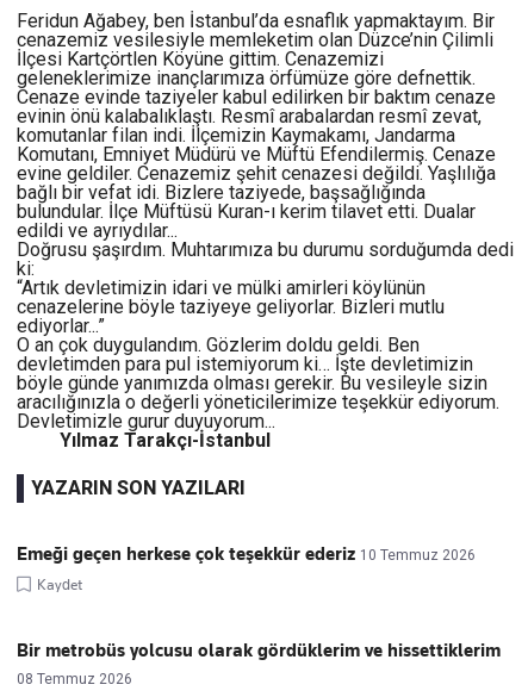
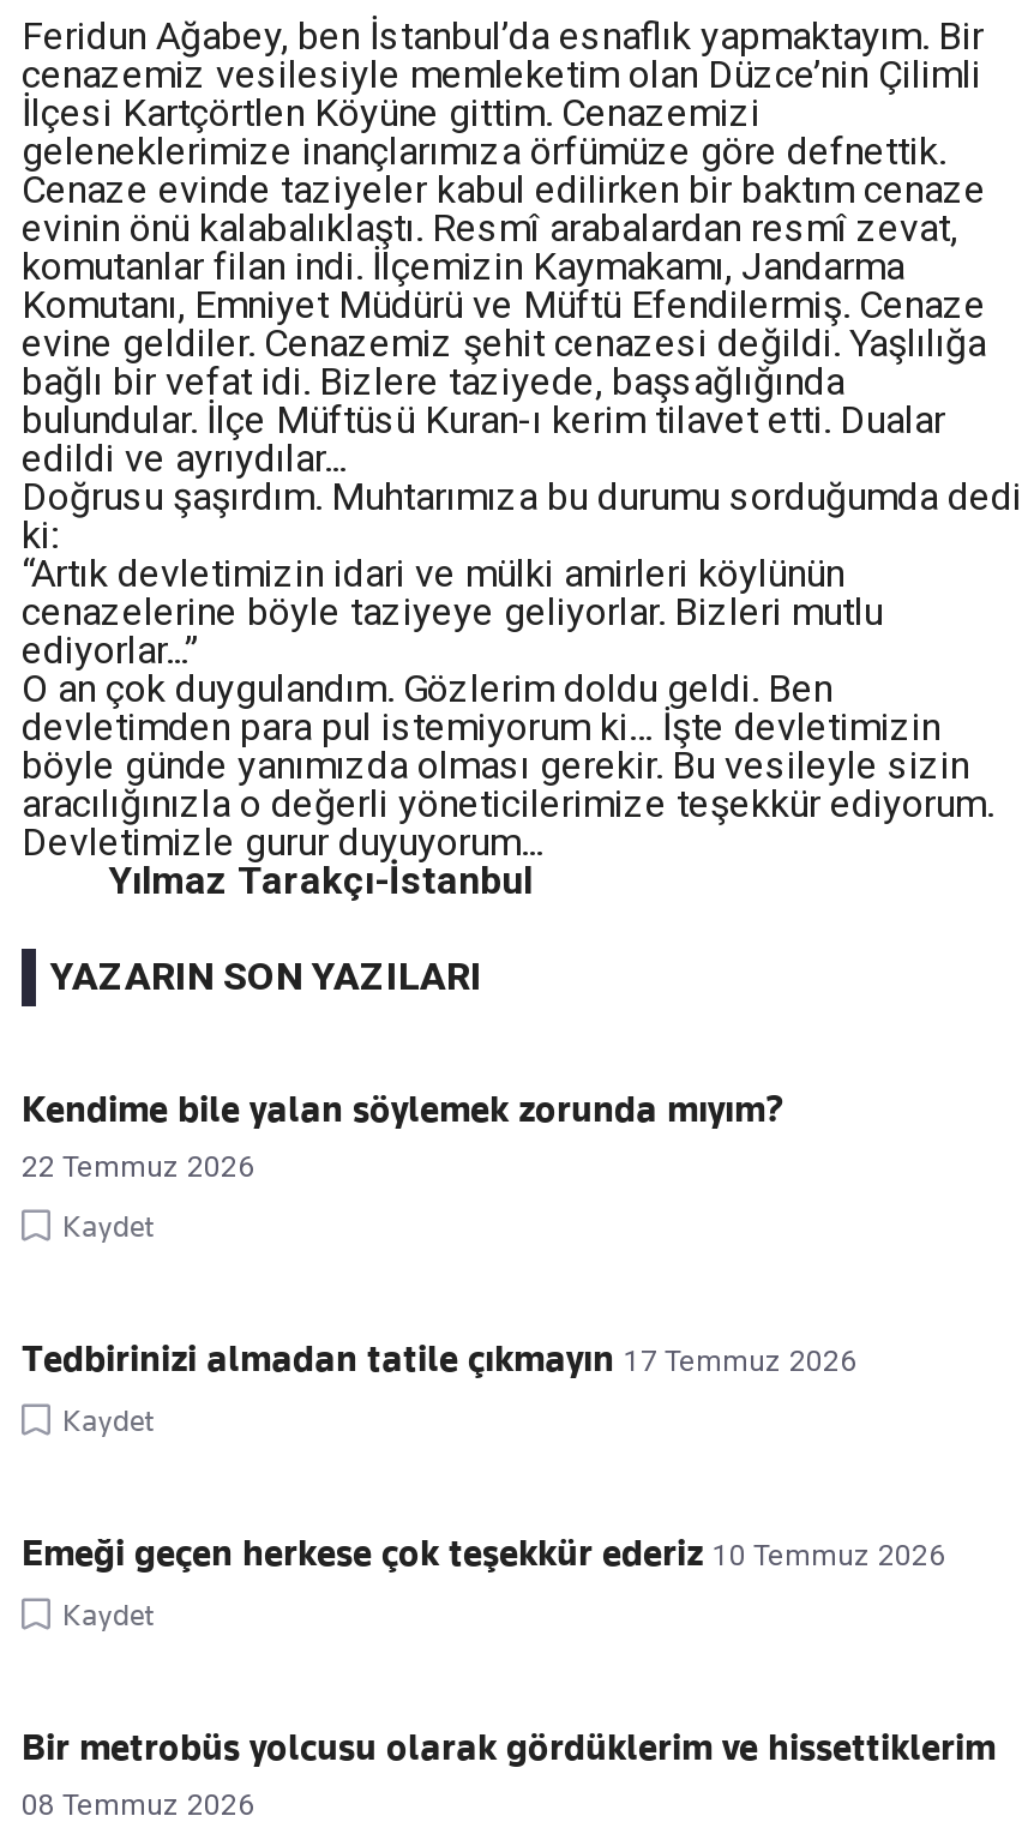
+ Kendime bile yalan söylemek zorunda mıyım?
+ 22 Temmuz 2026
+ Kaydet
+ Tedbirinizi almadan tatile çıkmayın 17 Temmuz 2026
+ Kaydet
